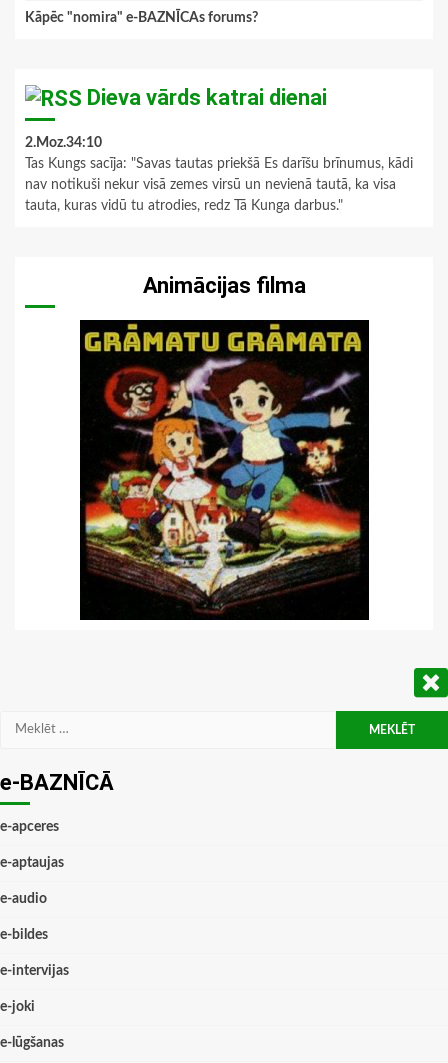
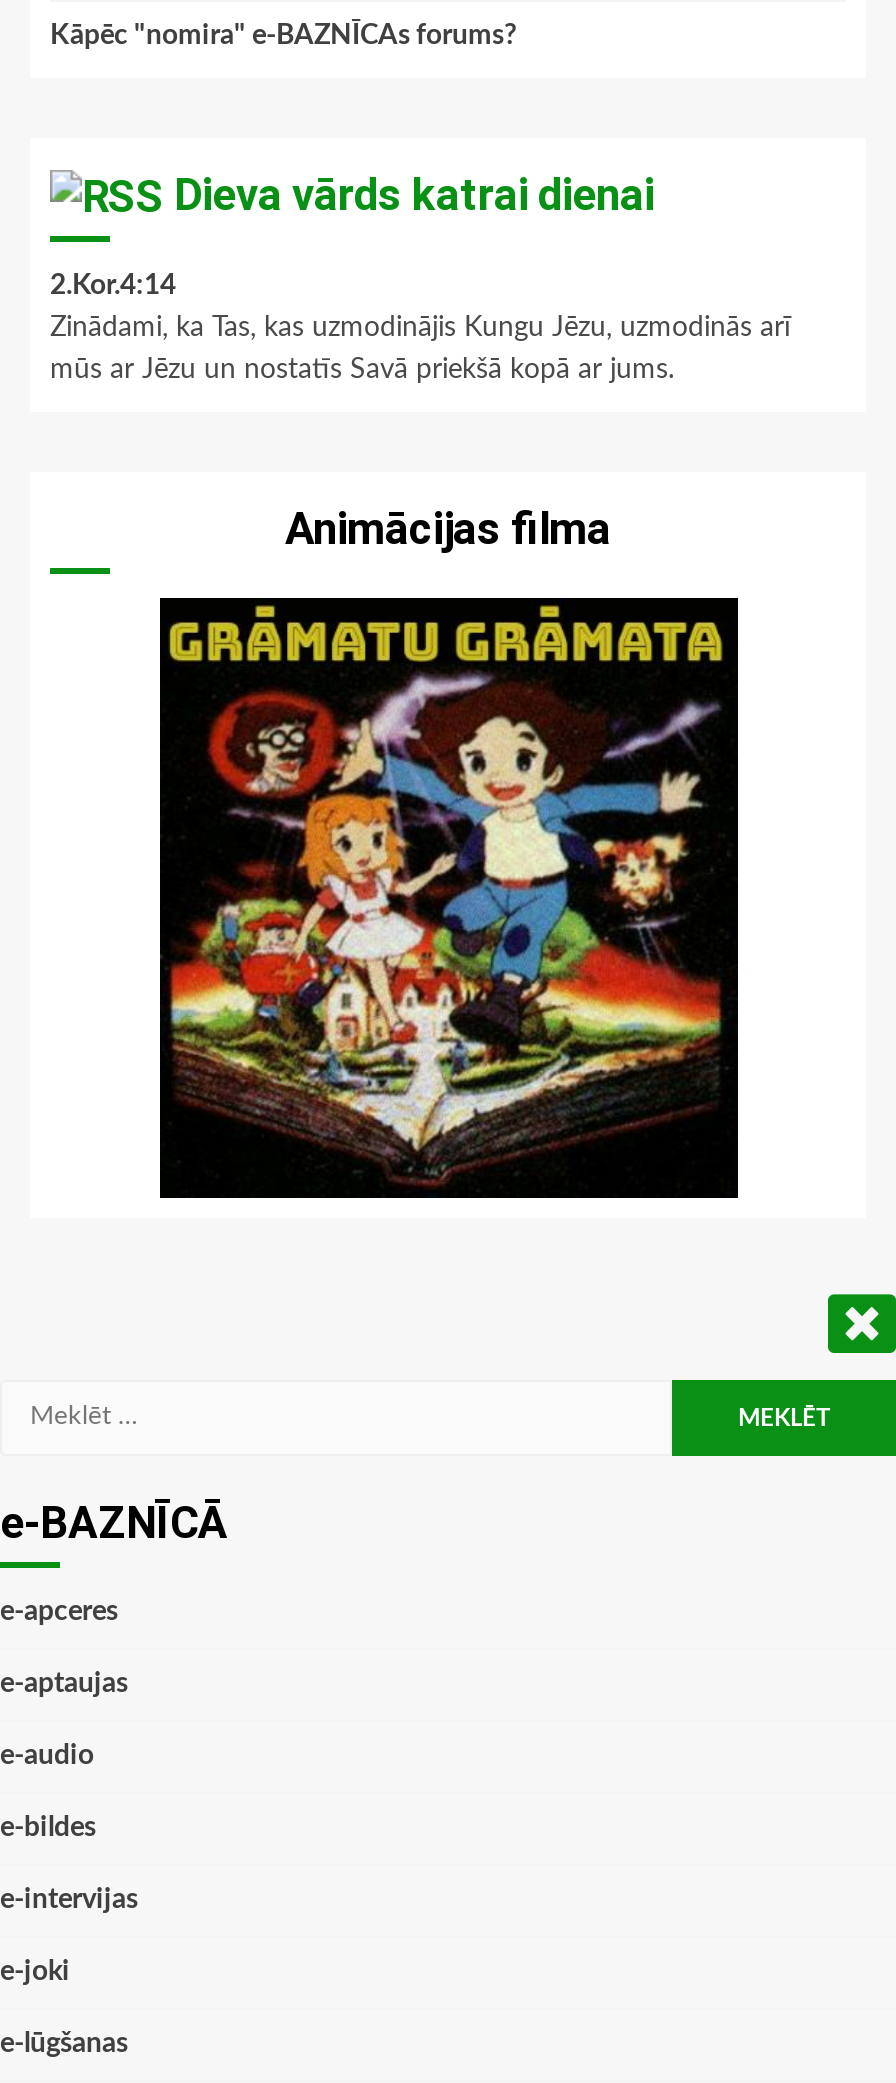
- 2.Moz.34:10
- Tas Kungs sacīja: "Savas tautas priekšā Es darīšu brīnumus, kādi
- nav notikuši nekur visā zemes virsū un nevienā tautā, ka visa
- tauta, kuras vidū tu atrodies, redz Tā Kunga darbus."
+ 2.Kor.4:14
+ Zinādami, ka Tas, kas uzmodinājis Kungu Jēzu, uzmodinās arī
+ mūs ar Jēzu un nostatīs Savā priekšā kopā ar jums.
